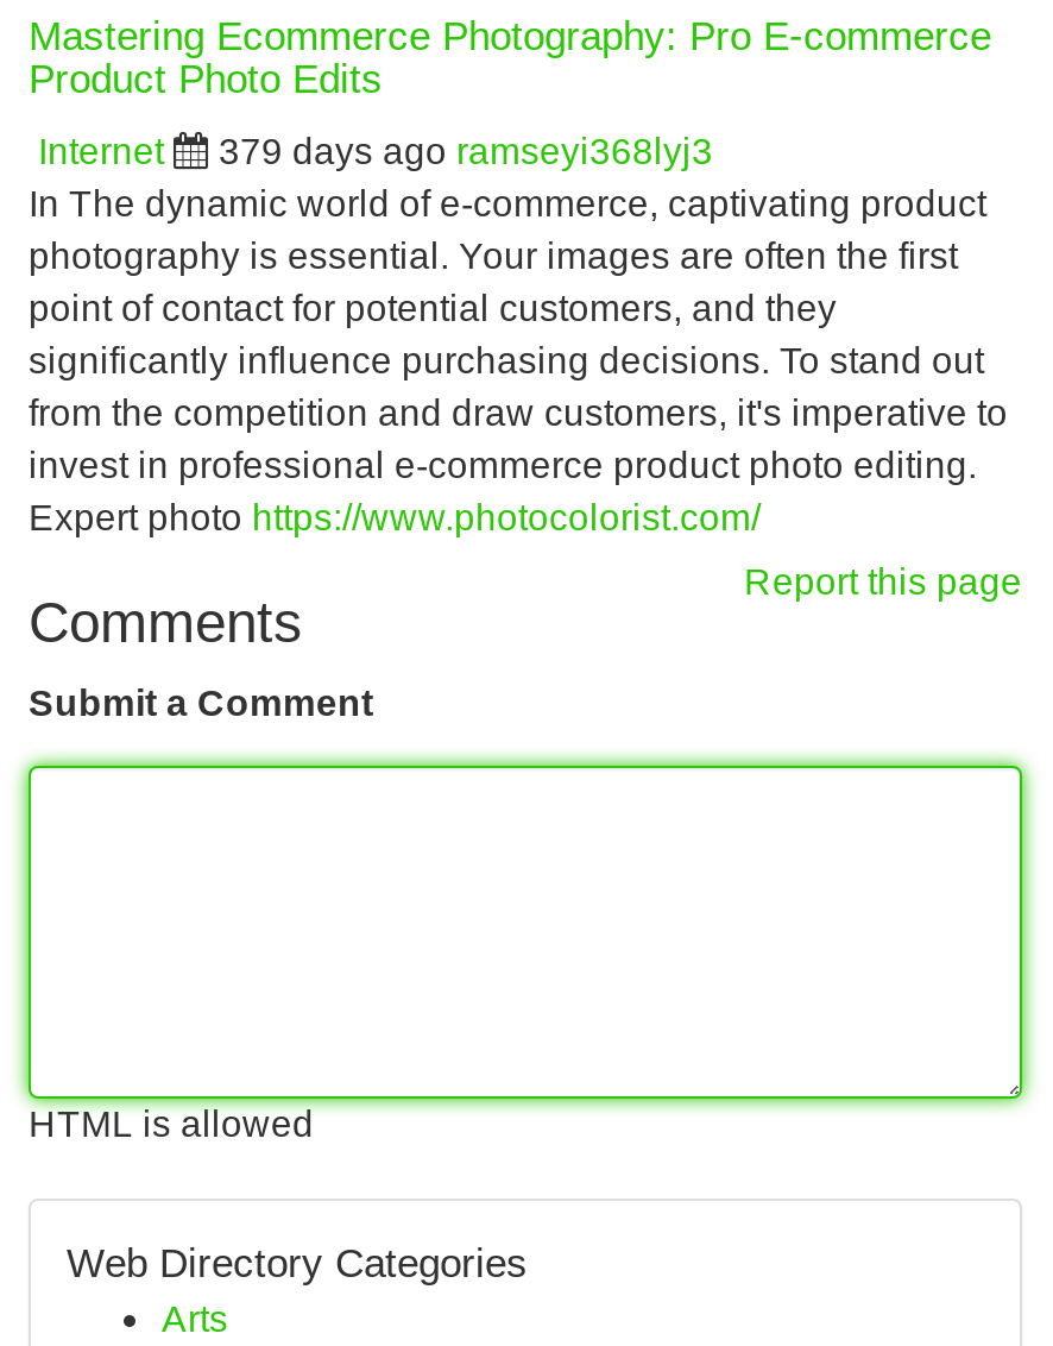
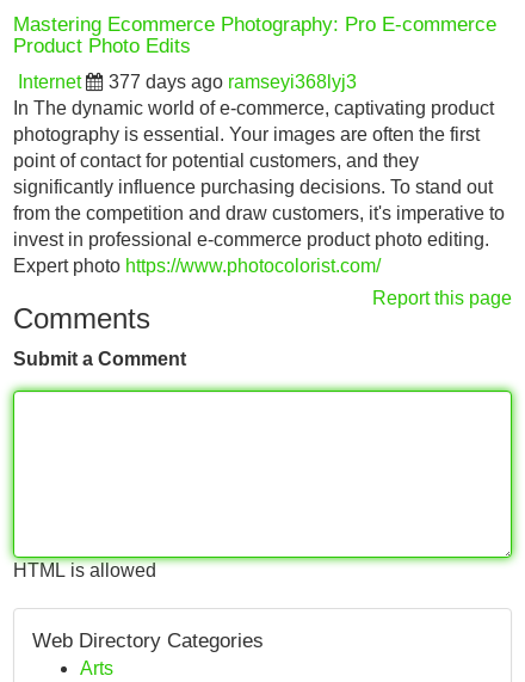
- 379 days ago ramseyi368lyj3
+ 377 days ago ramseyi368lyj3
